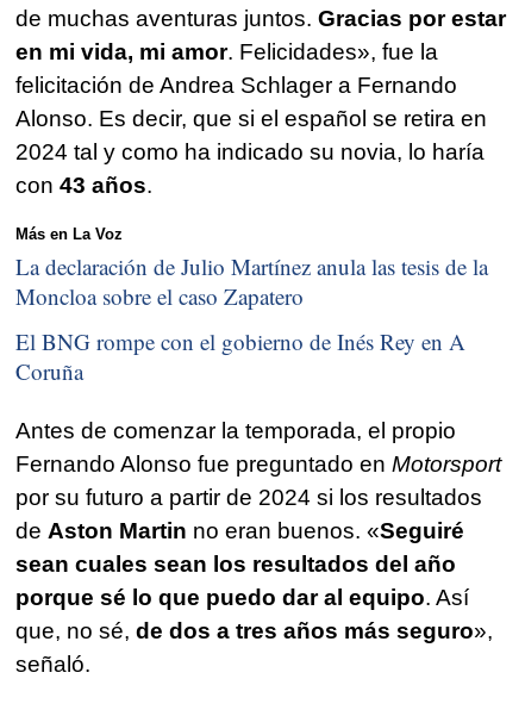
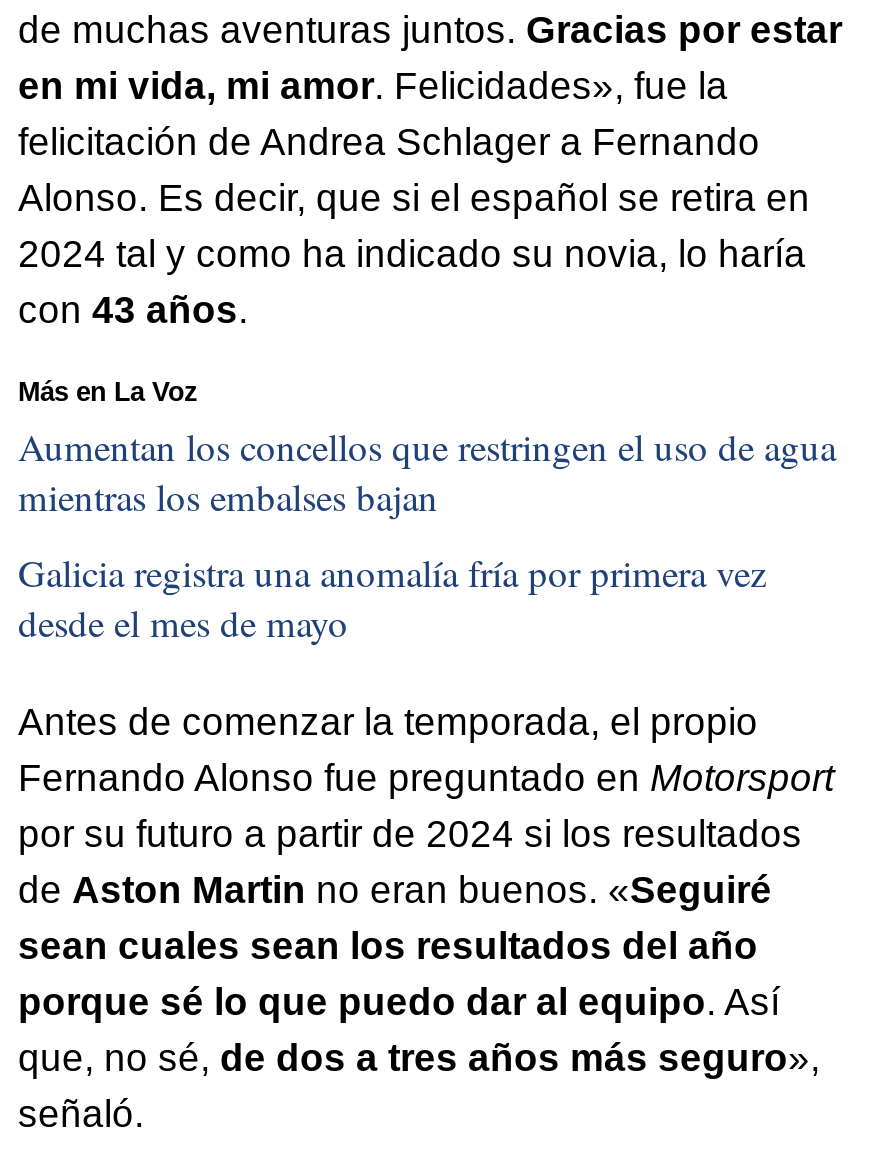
- La declaración de Julio Martínez anula las tesis de la
- Moncloa sobre el caso Zapatero
+ Aumentan los concellos que restringen el uso de agua
+ mientras los embalses bajan

- El BNG rompe con el gobierno de Inés Rey en A
- Coruña
+ Galicia registra una anomalía fría por primera vez
+ desde el mes de mayo
